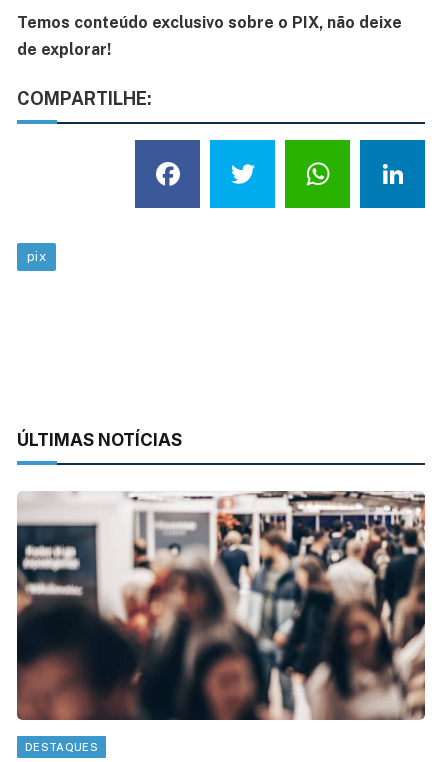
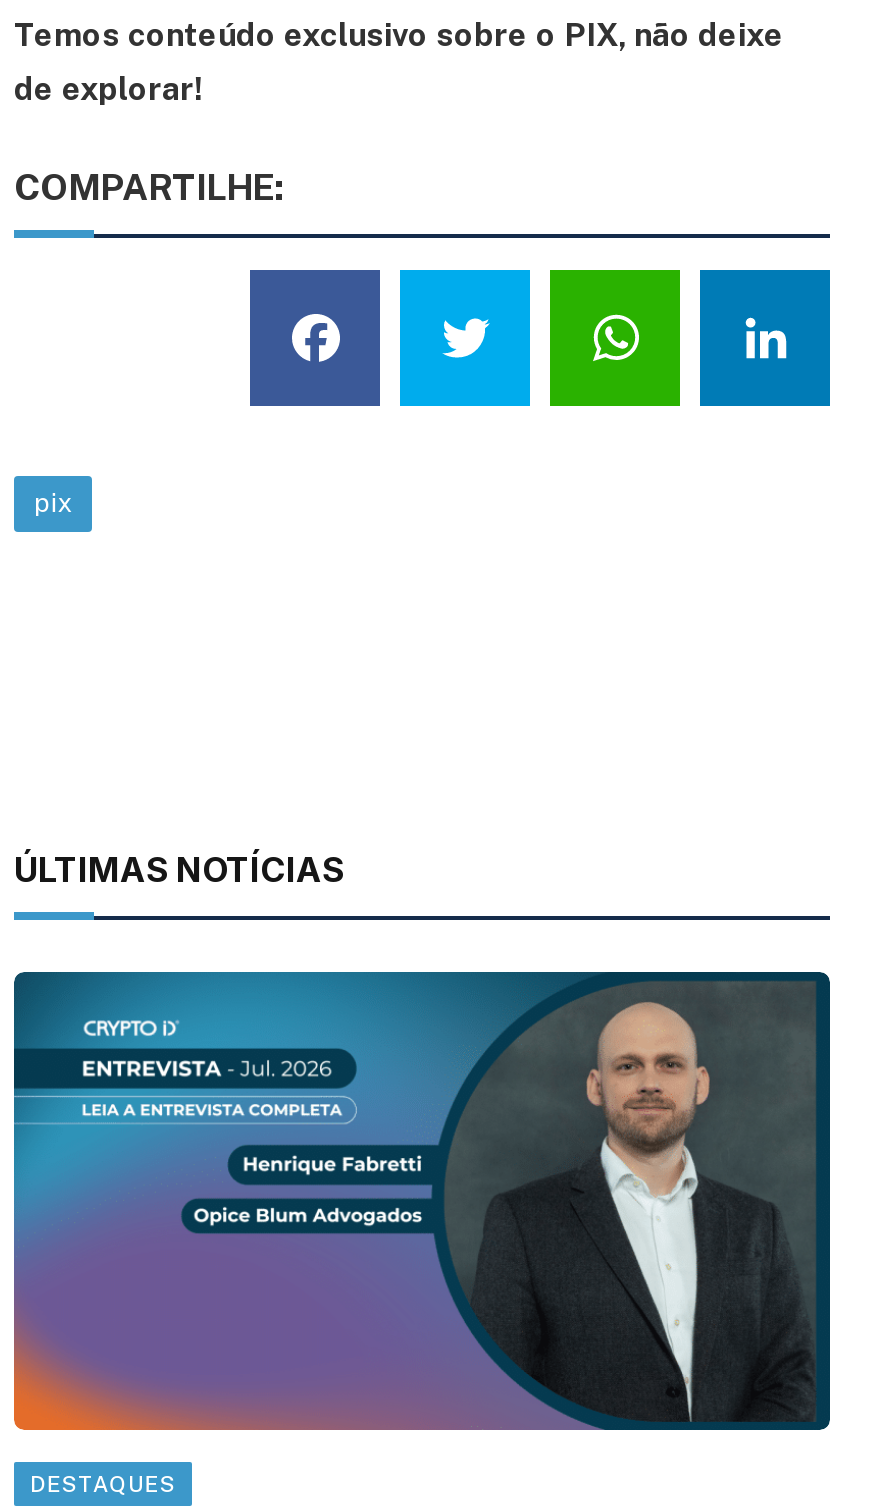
- [image]
+ [image]
